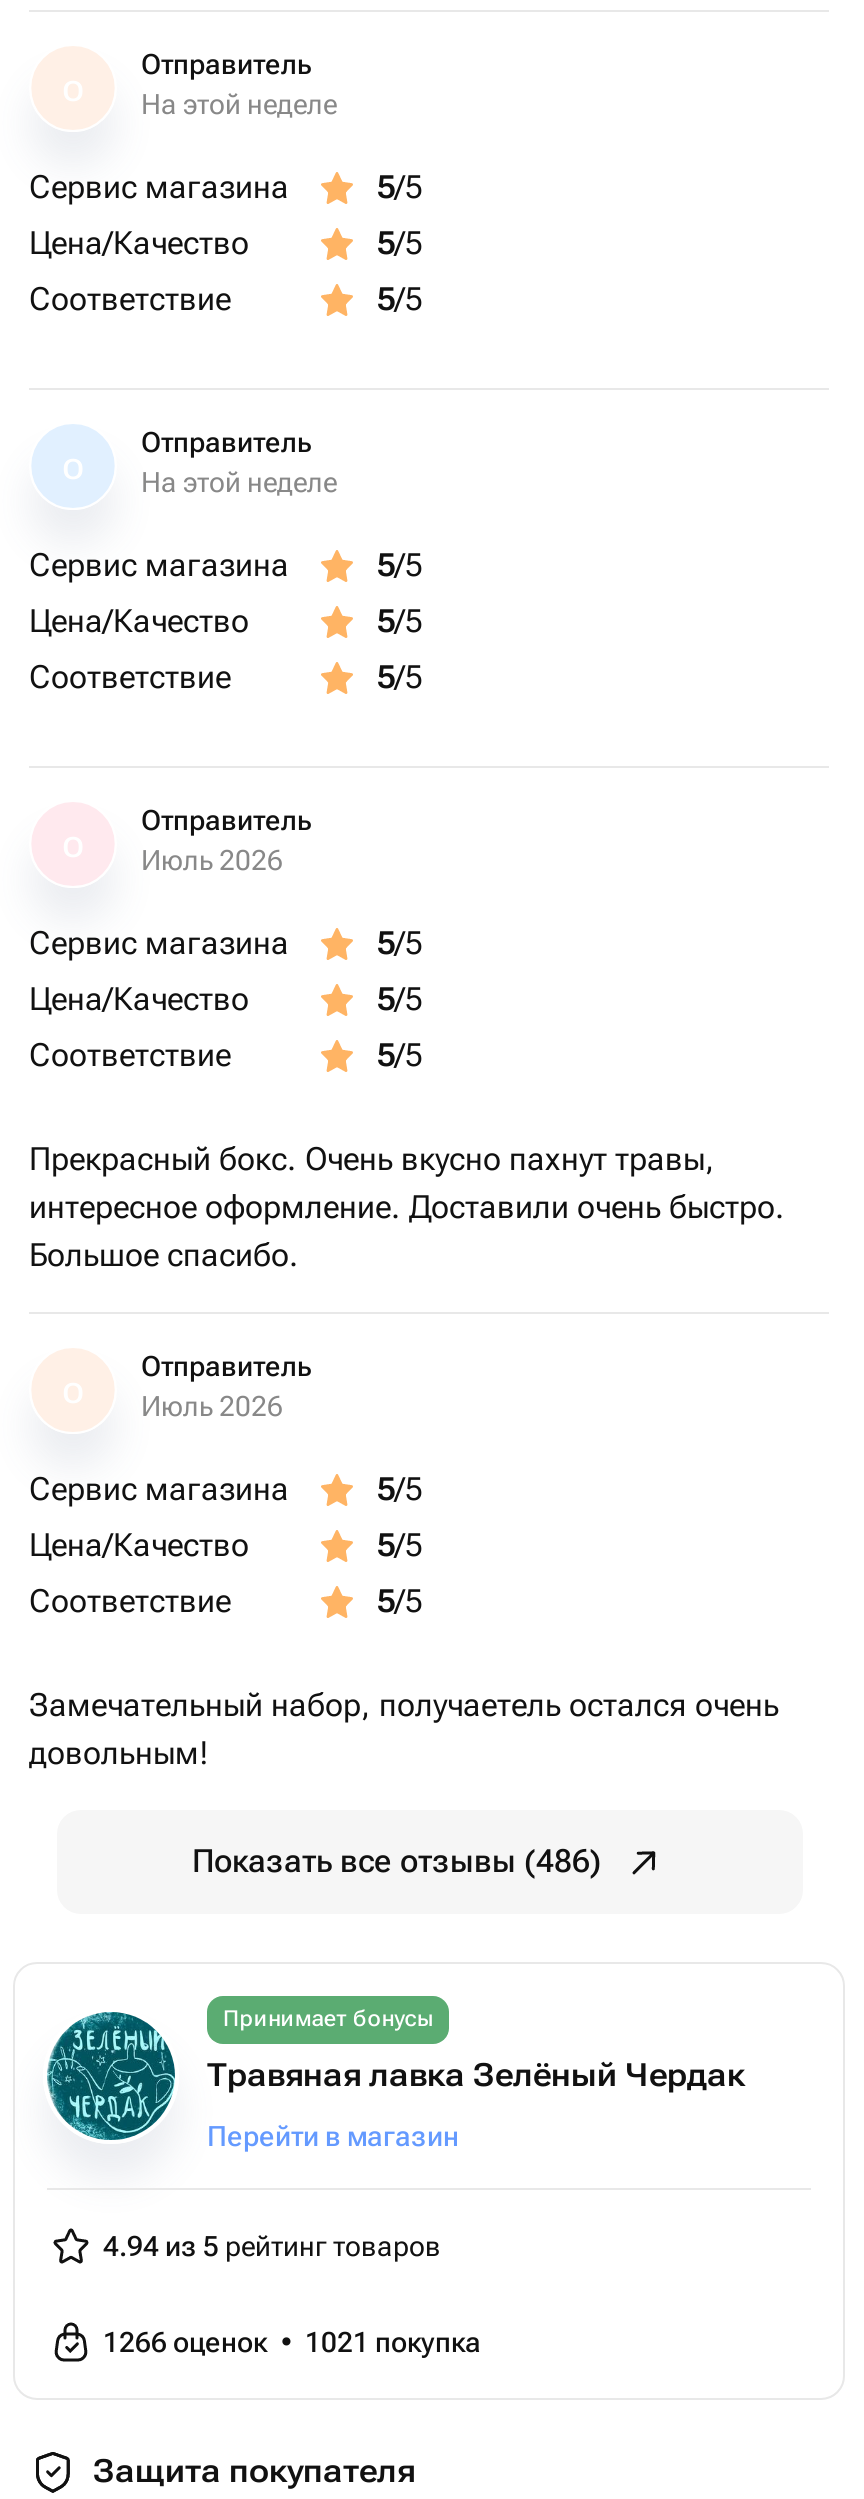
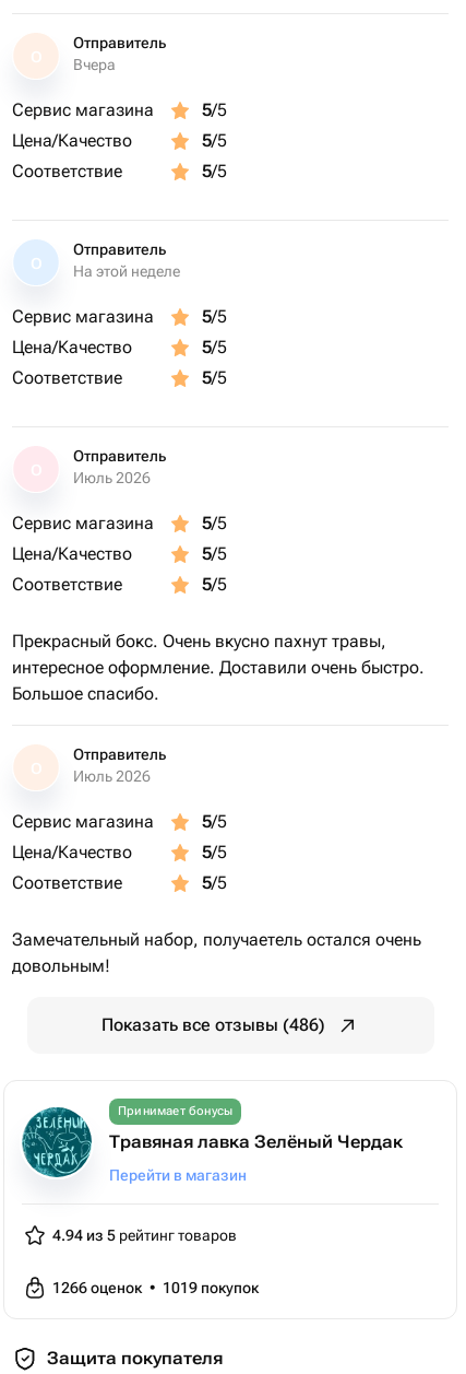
- На этой неделе
+ Вчера

- 1266 оценок • 1021 покупка
+ 1266 оценок • 1019 покупок
